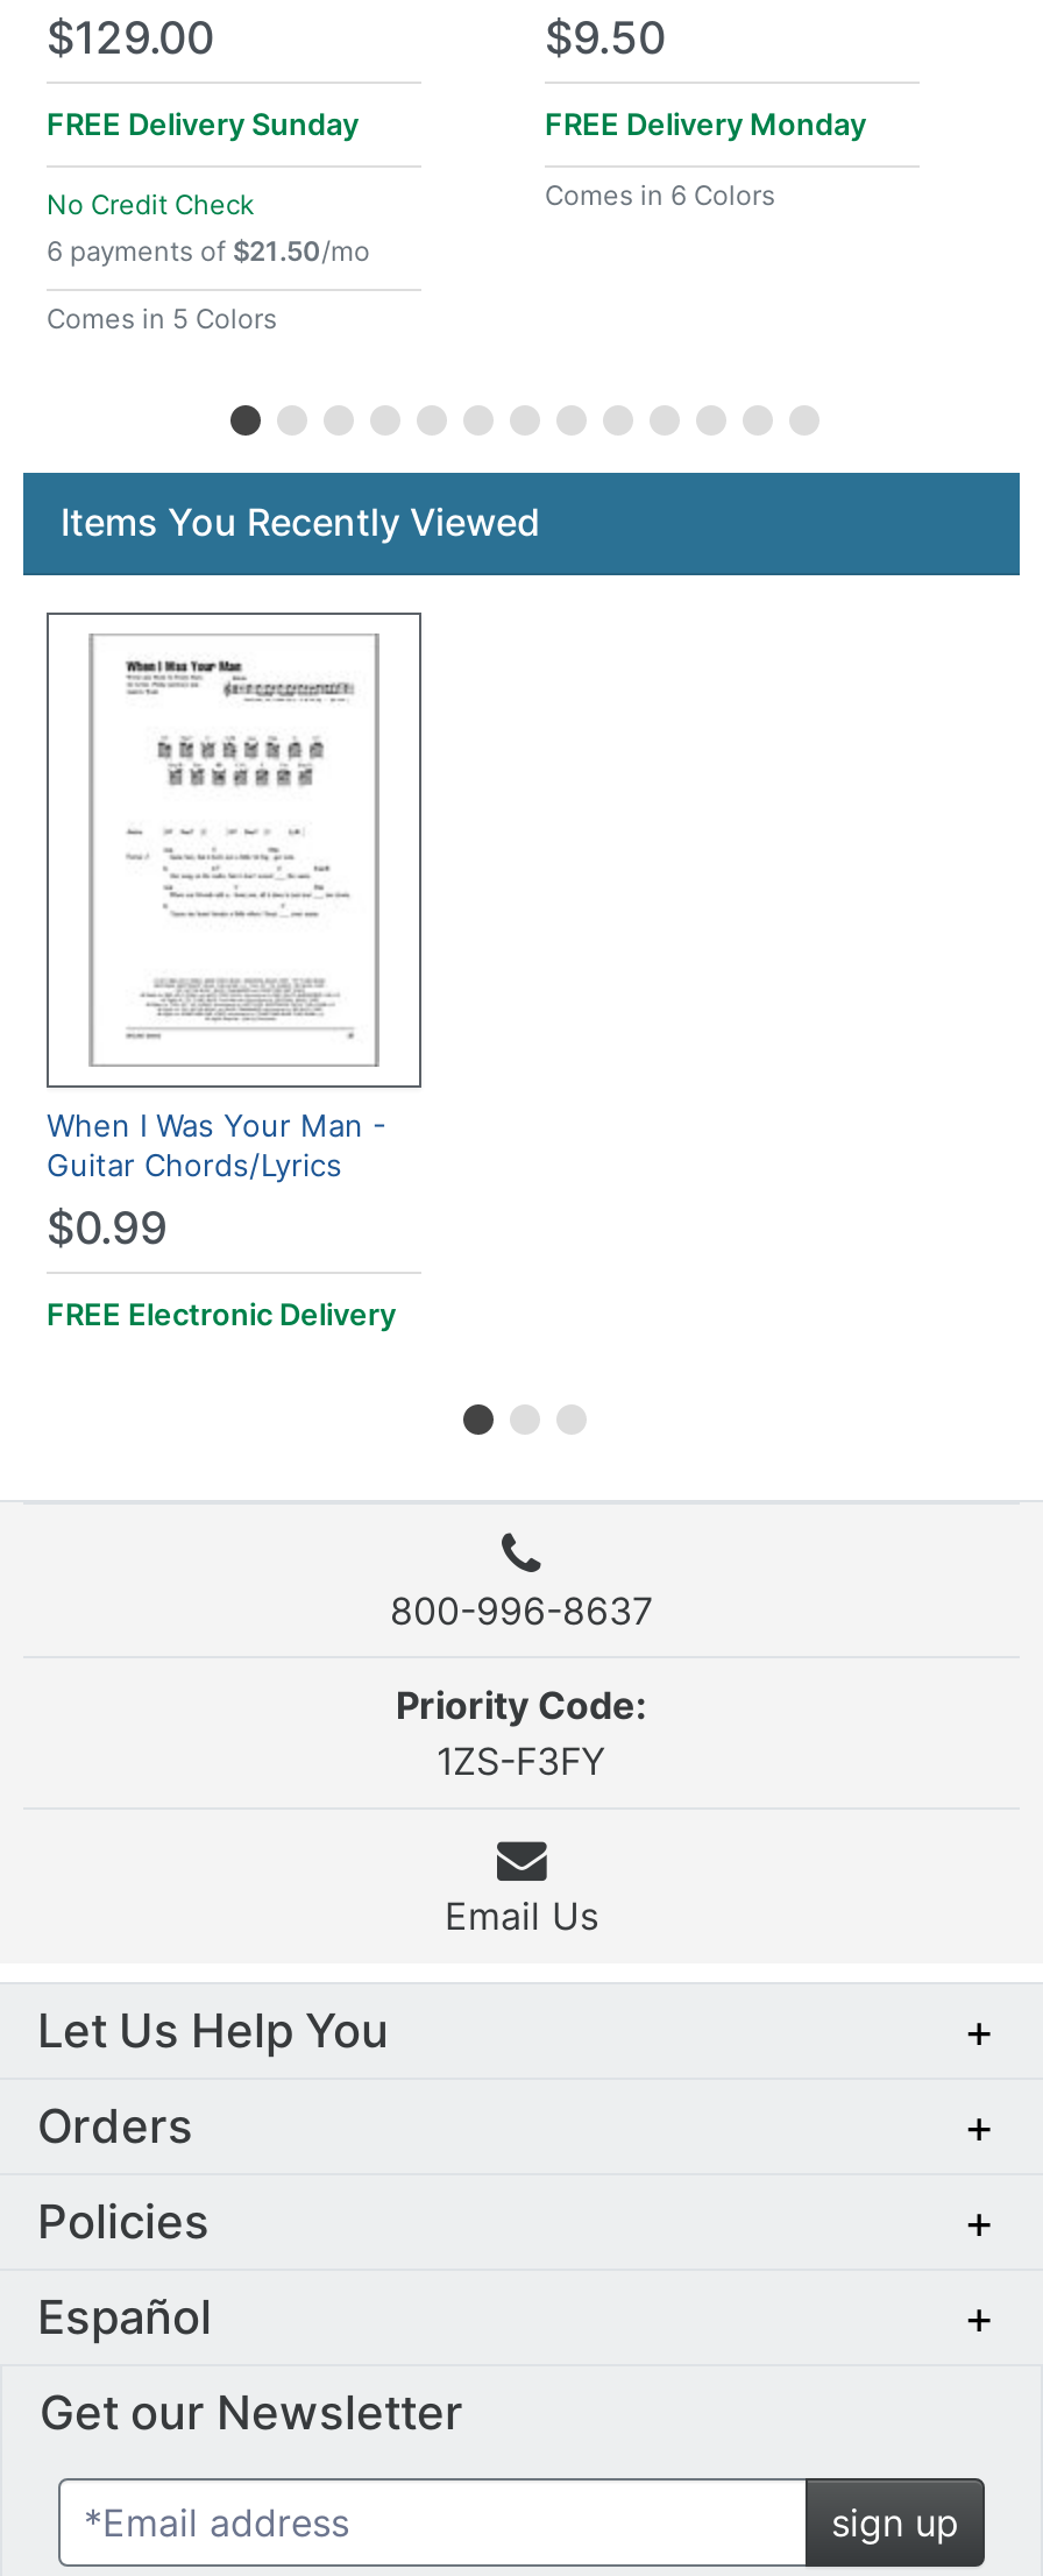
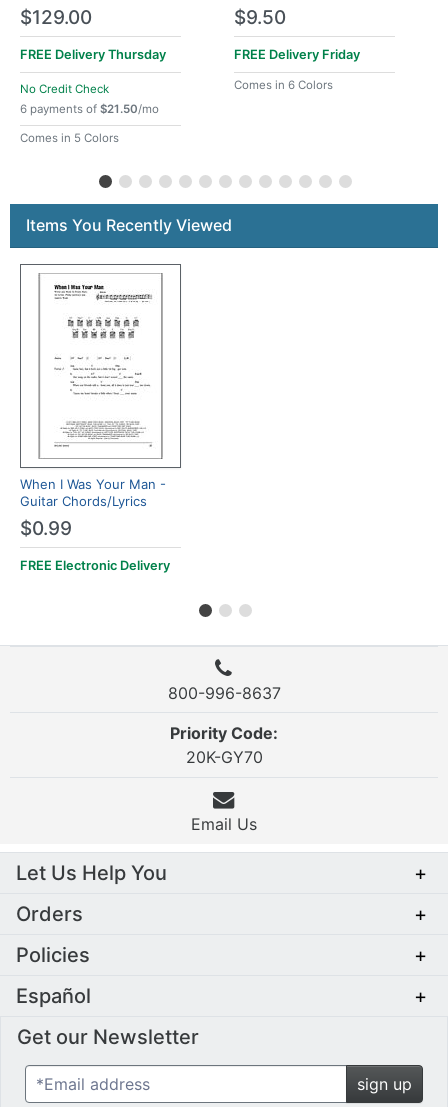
- FREE Delivery Sunday
+ FREE Delivery Thursday

- FREE Delivery Monday
+ FREE Delivery Friday

- 1ZS-F3FY
+ 20K-GY70
